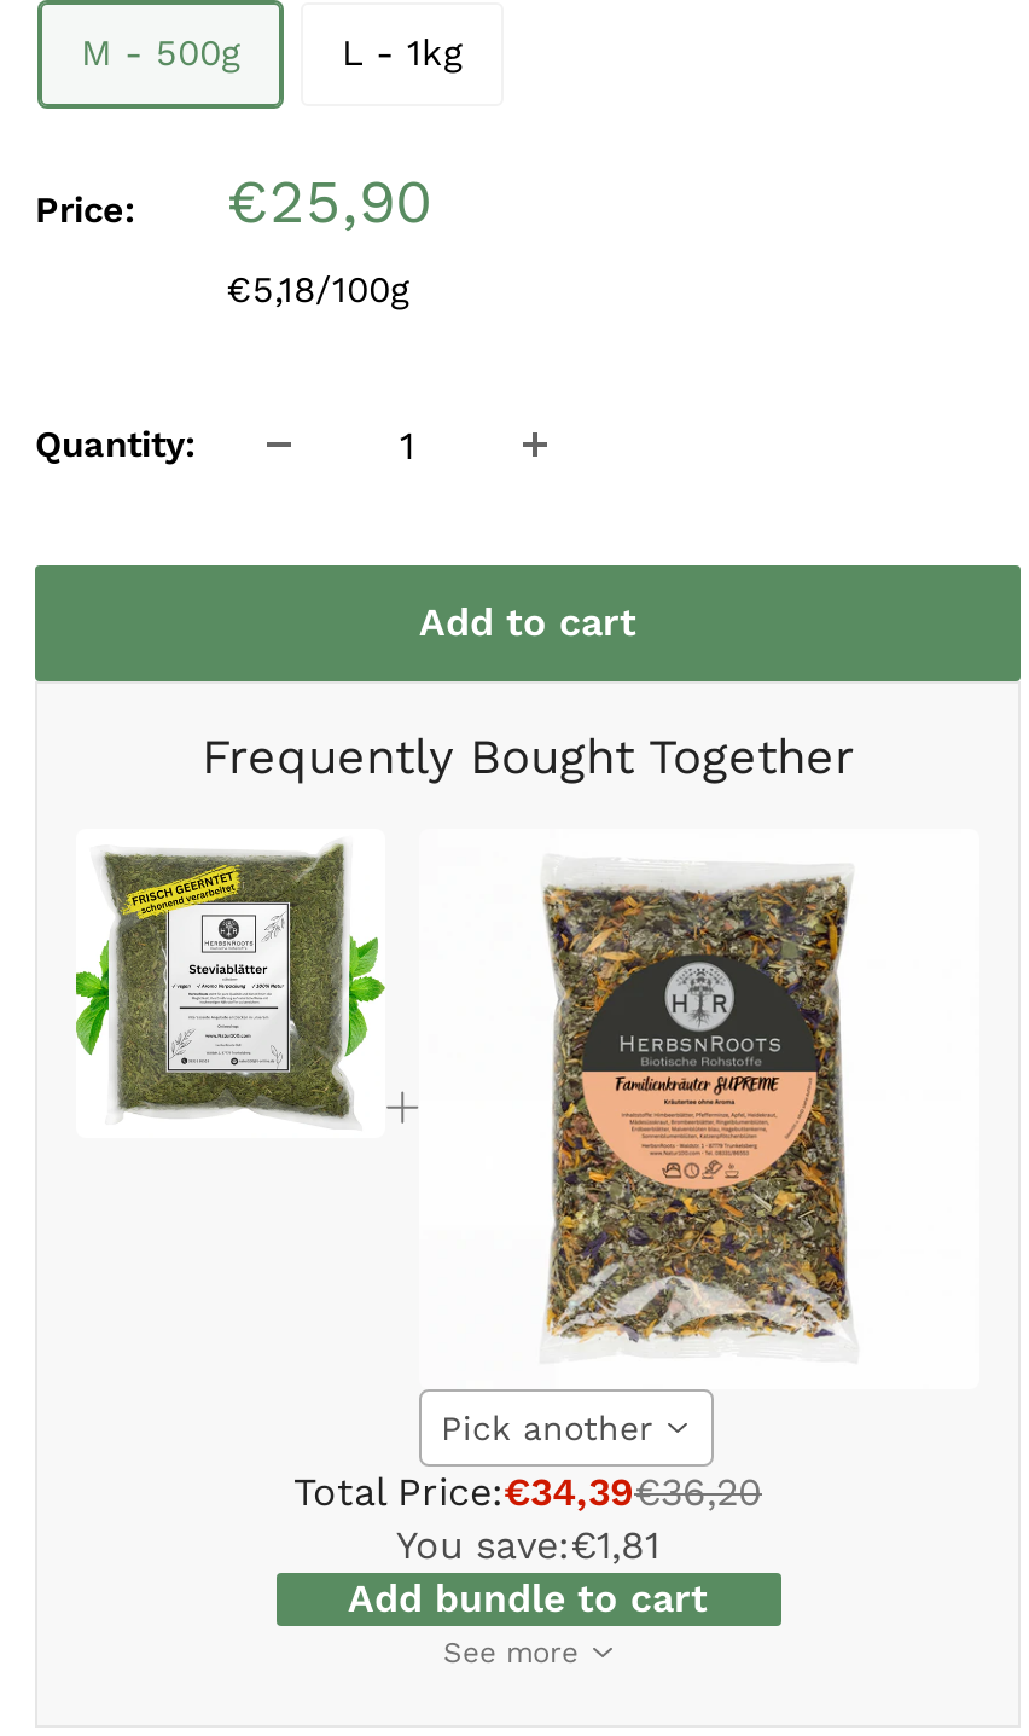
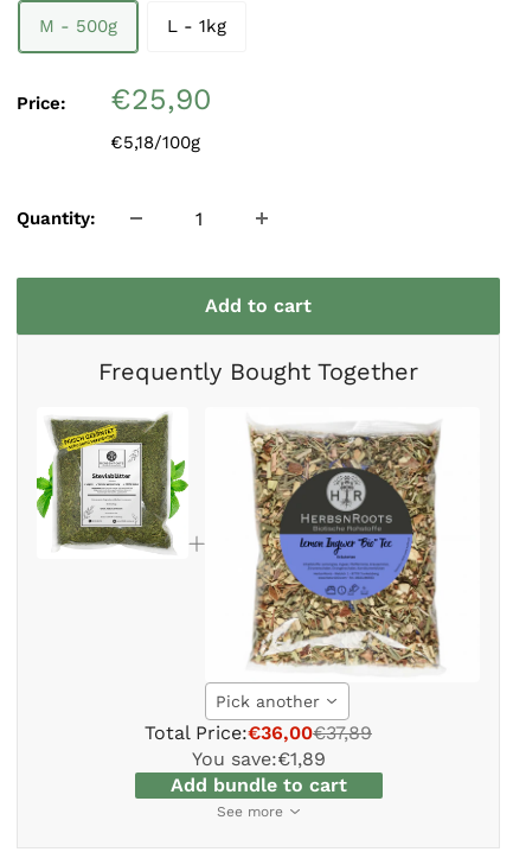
- [image]
+ [image]

- Total Price:€34,39€36,20
+ Total Price:€36,00€37,89

- You save:€1,81
+ You save:€1,89
